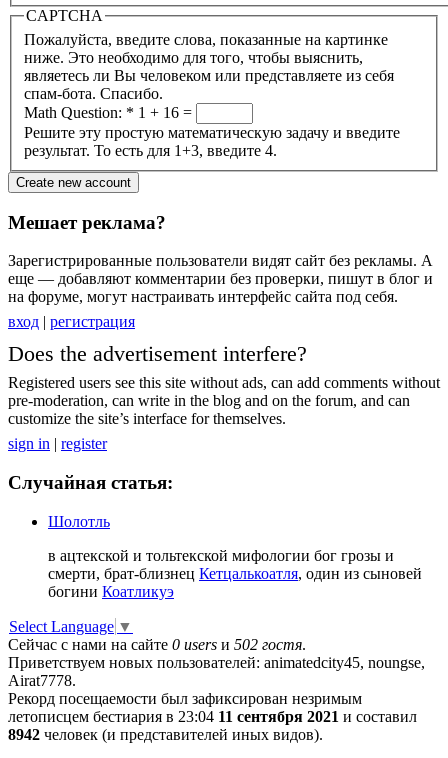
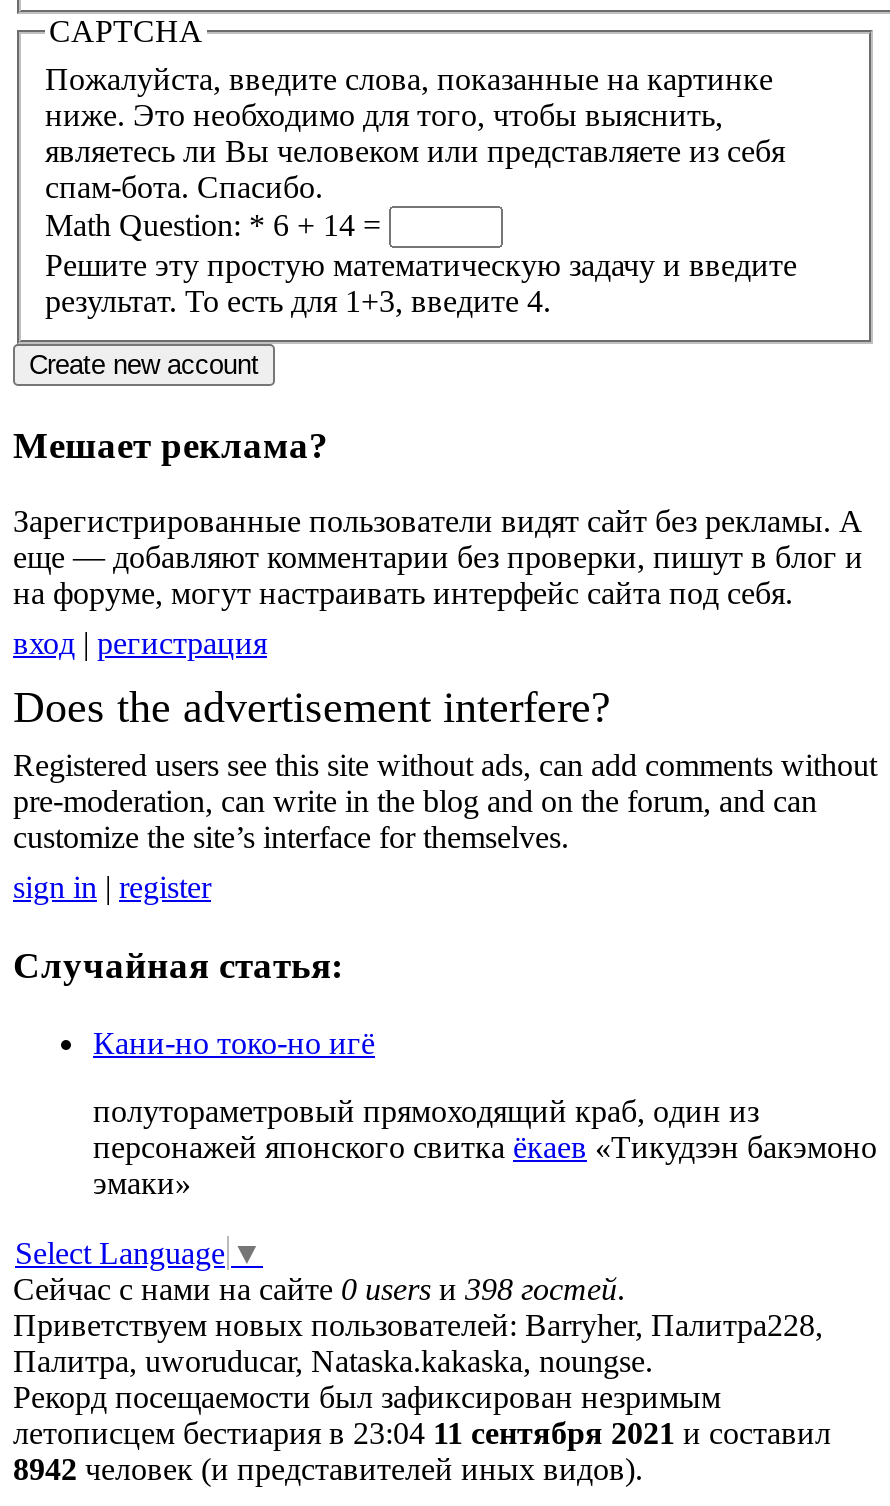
- Math Question: * 1 + 16 =
+ Math Question: * 6 + 14 =

- Шолотль
+ Кани-но токо-но игё

- в ацтекской и тольтекской мифологии бог грозы и
- смерти, брат-близнец Кетцалькоатля, один из сыновей
- богини Коатликуэ
+ полутораметровый прямоходящий краб, один из
+ персонажей японского свитка ёкаев «Тикудзэн бакэмоно
+ эмаки»

- Сейчас с нами на сайте 0 users и 502 гостя.
- Приветствуем новых пользователей: animatedcity45, noungse,
- Airat7778.
+ Сейчас с нами на сайте 0 users и 398 гостей.
+ Приветствуем новых пользователей: Barryher, Палитра228,
+ Палитра, uworuducar, Nataska.kakaska, noungse.
